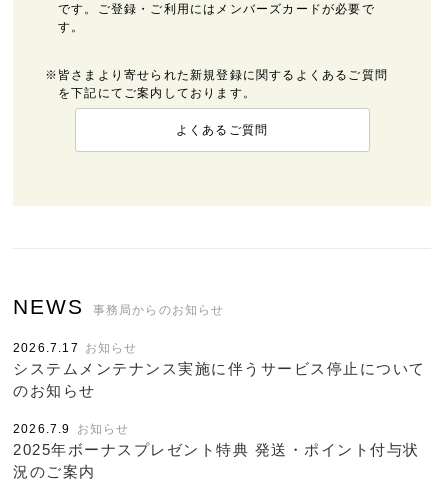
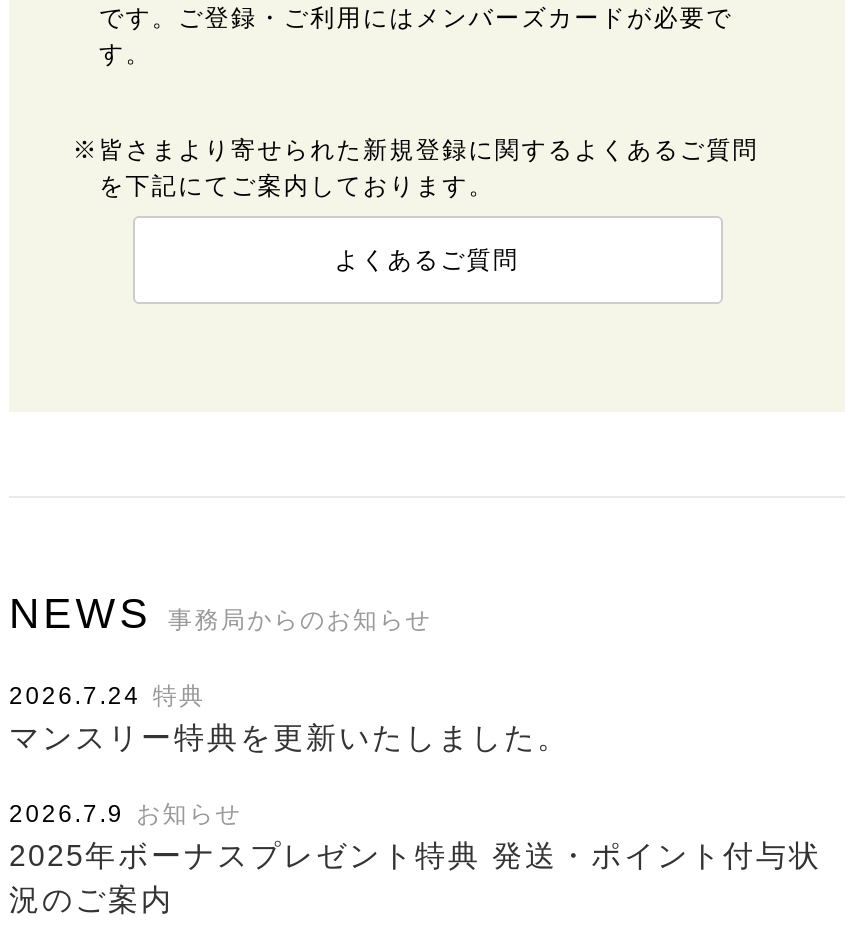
- 2026.7.17 お知らせ
- システムメンテナンス実施に伴うサービス停止について
- のお知らせ
+ 2026.7.24 特典
+ マンスリー特典を更新いたしました。
